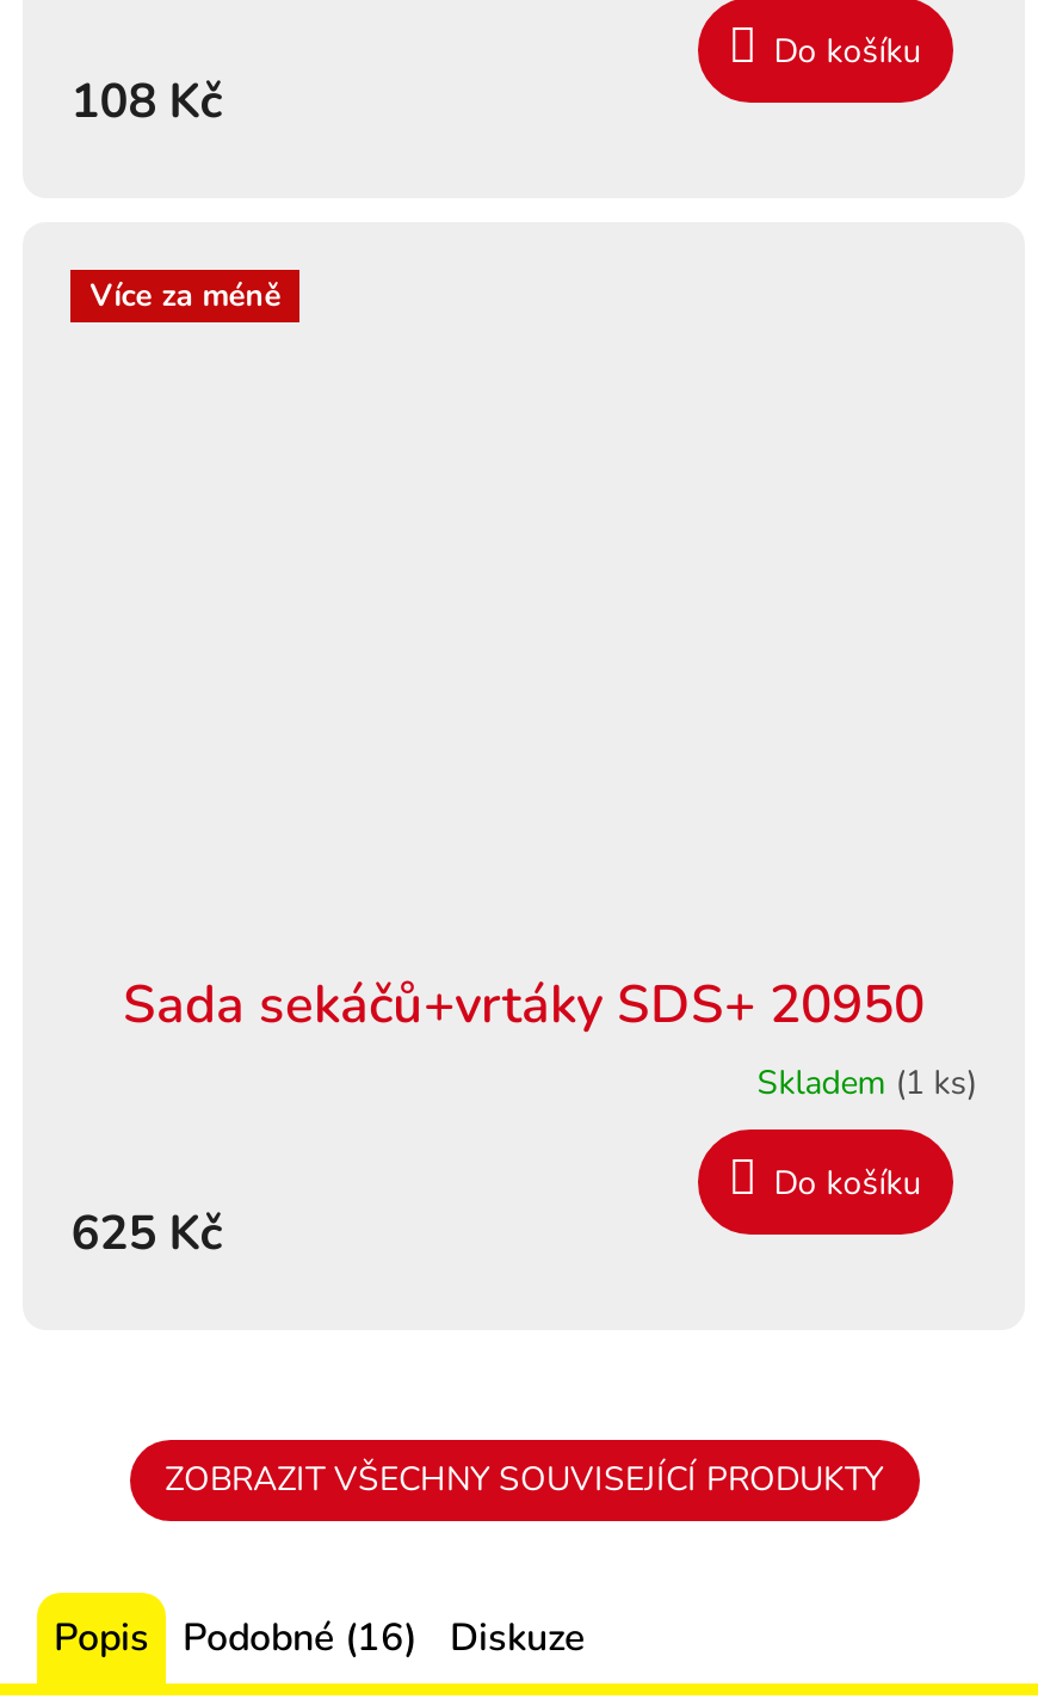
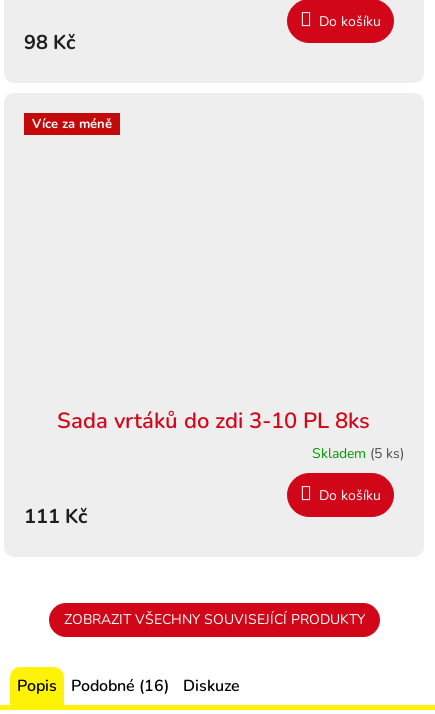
- 108 Kč
+ 98 Kč

- Sada sekáčů+vrtáky SDS+ 20950
- Skladem (1 ks)
+ Sada vrtáků do zdi 3-10 PL 8ks
+ Skladem (5 ks)

- 625 Kč
+ 111 Kč
